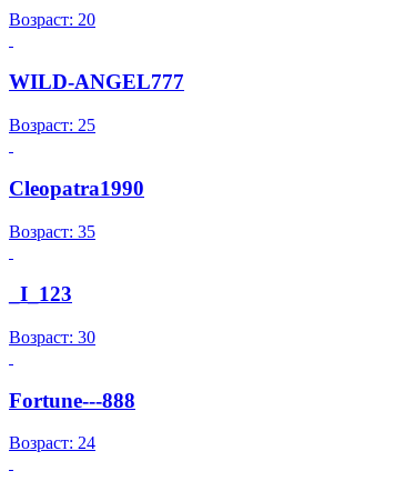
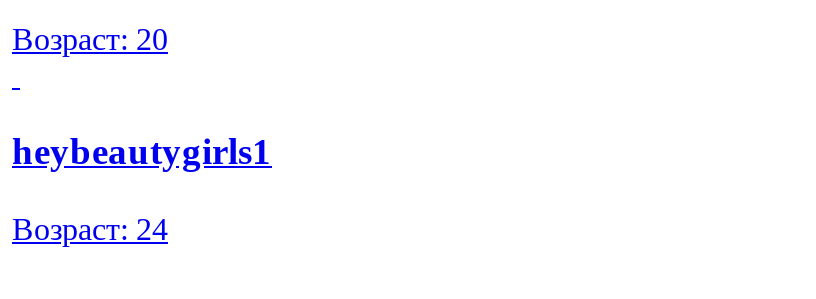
- WILD-ANGEL777
- Возраст: 25
- Cleopatra1990
- Возраст: 35
- _I_123
- Возраст: 30
- Fortune---888
+ heybeautygirls1
